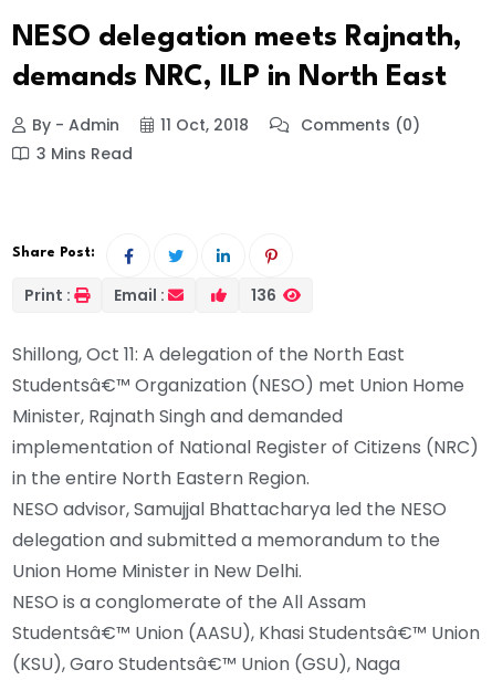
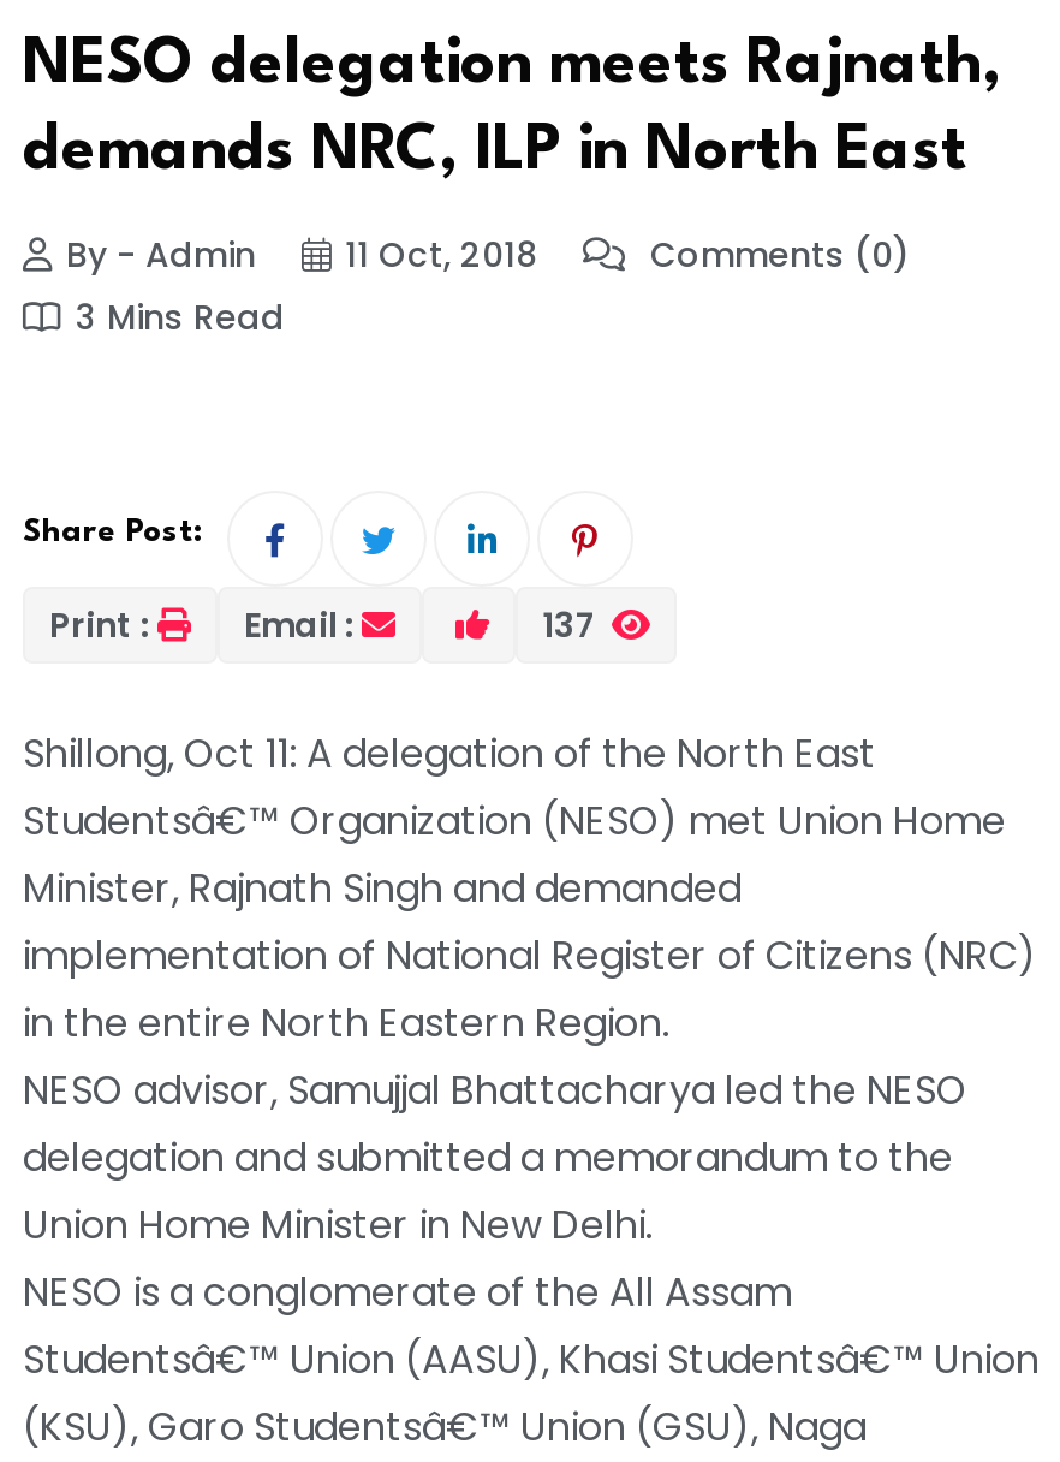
- 136
+ 137
